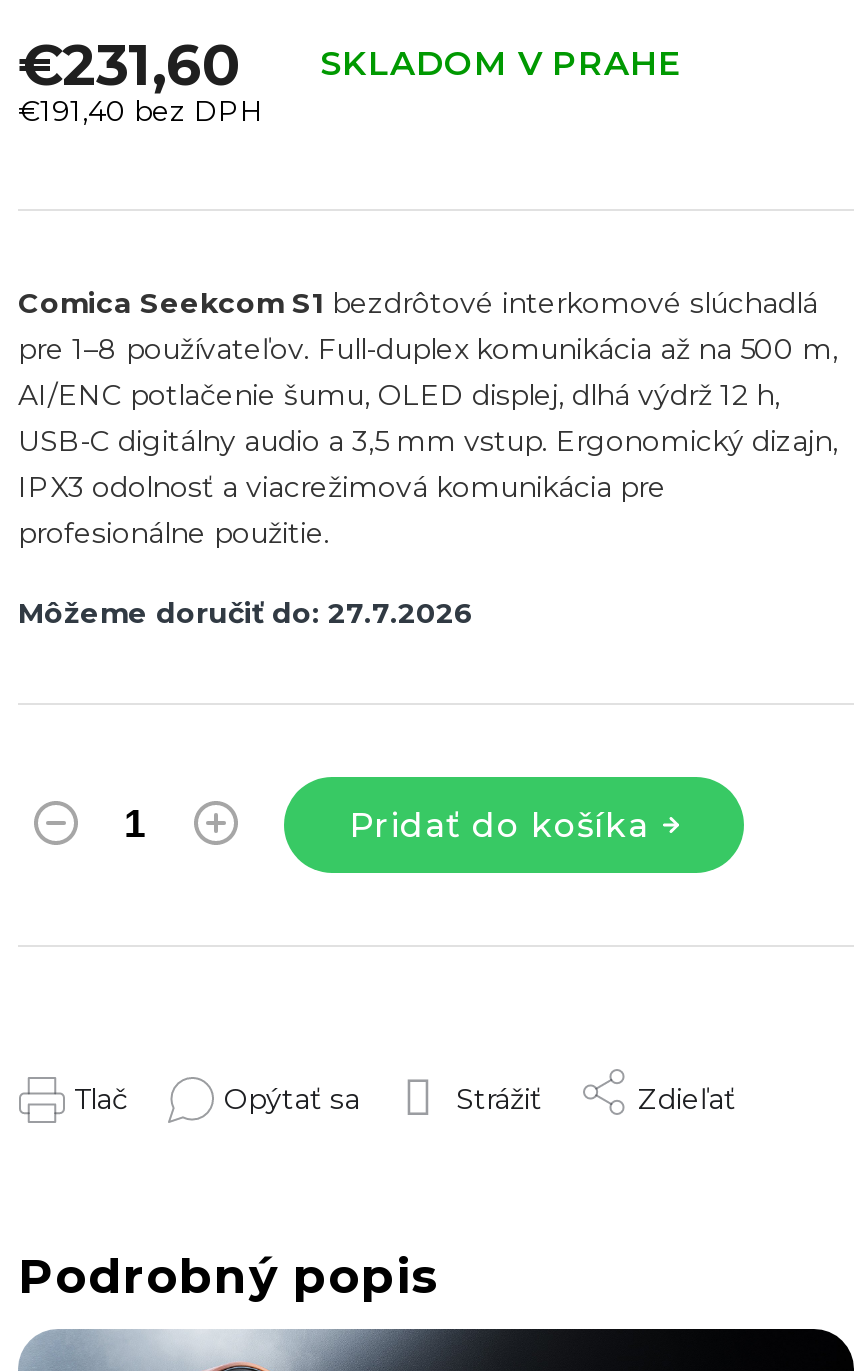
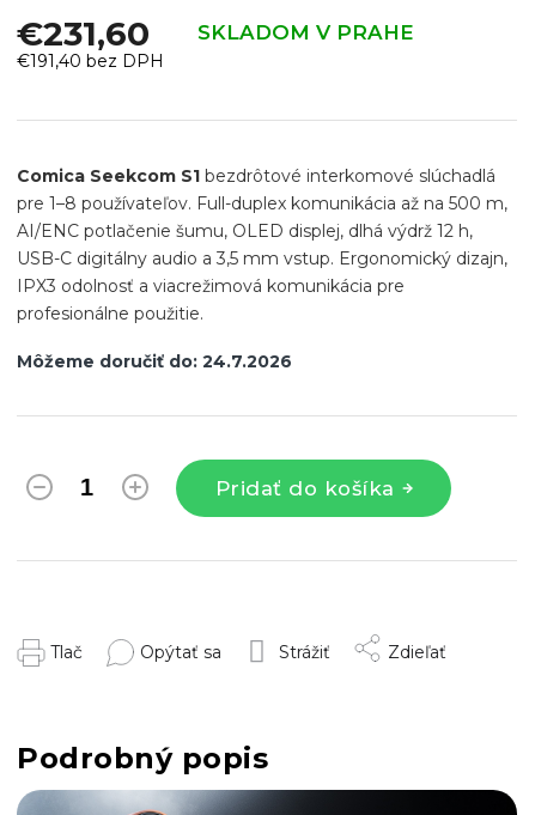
- Môžeme doručiť do: 27.7.2026
+ Môžeme doručiť do: 24.7.2026
